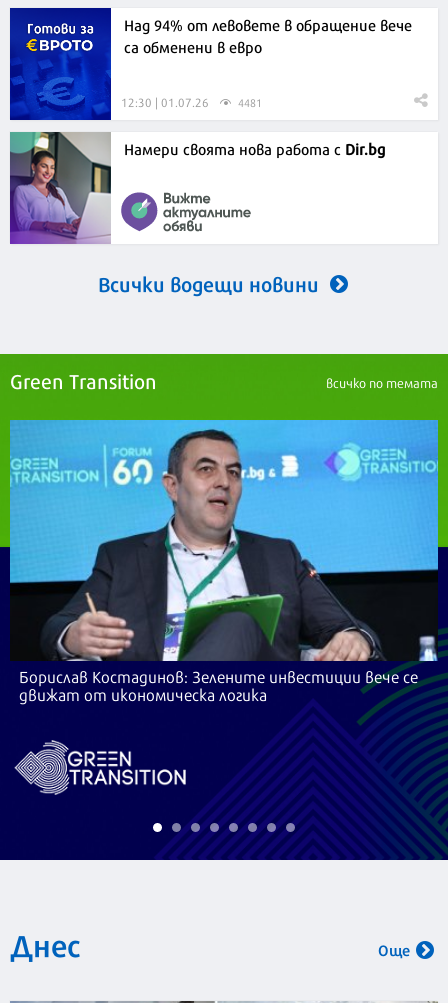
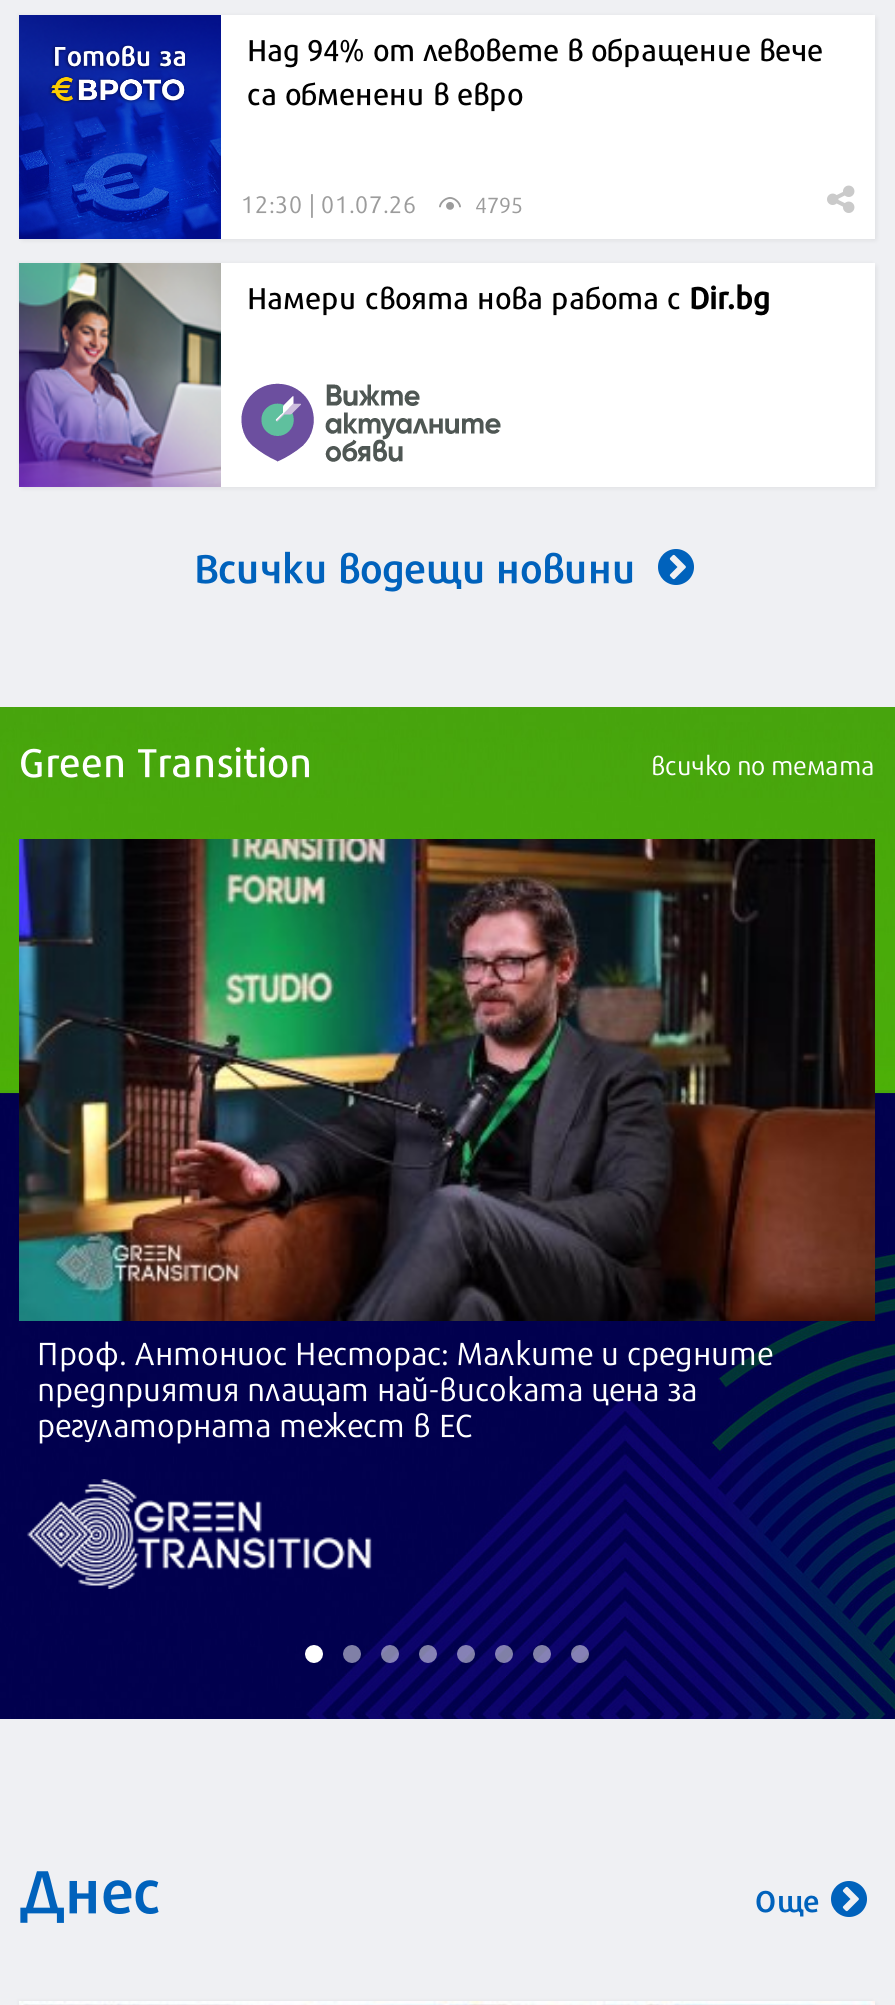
- 4481
+ 4795

- [image]
- Борислав Костадинов: Зелените инвестиции вече се
- движат от икономическа логика
+ [image]
+ Проф. Антониос Несторас: Малките и средните
+ предприятия плащат най-високата цена за
+ регулаторната тежест в ЕС
